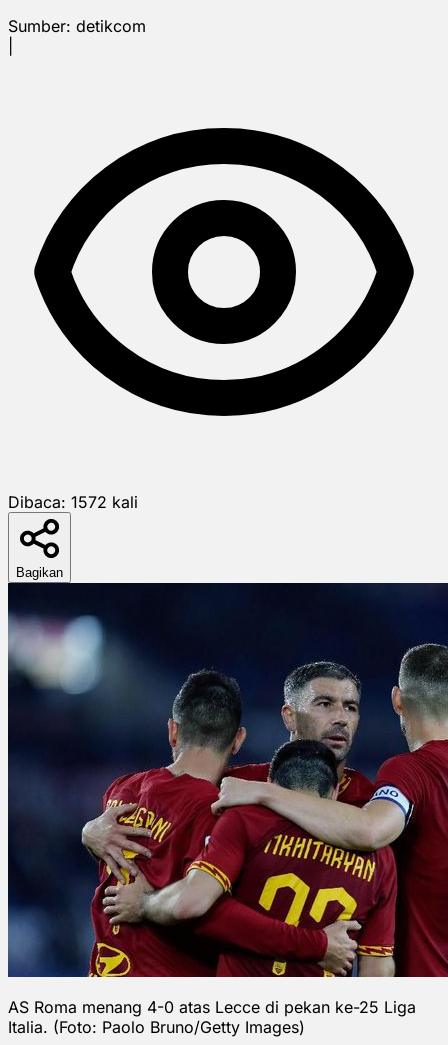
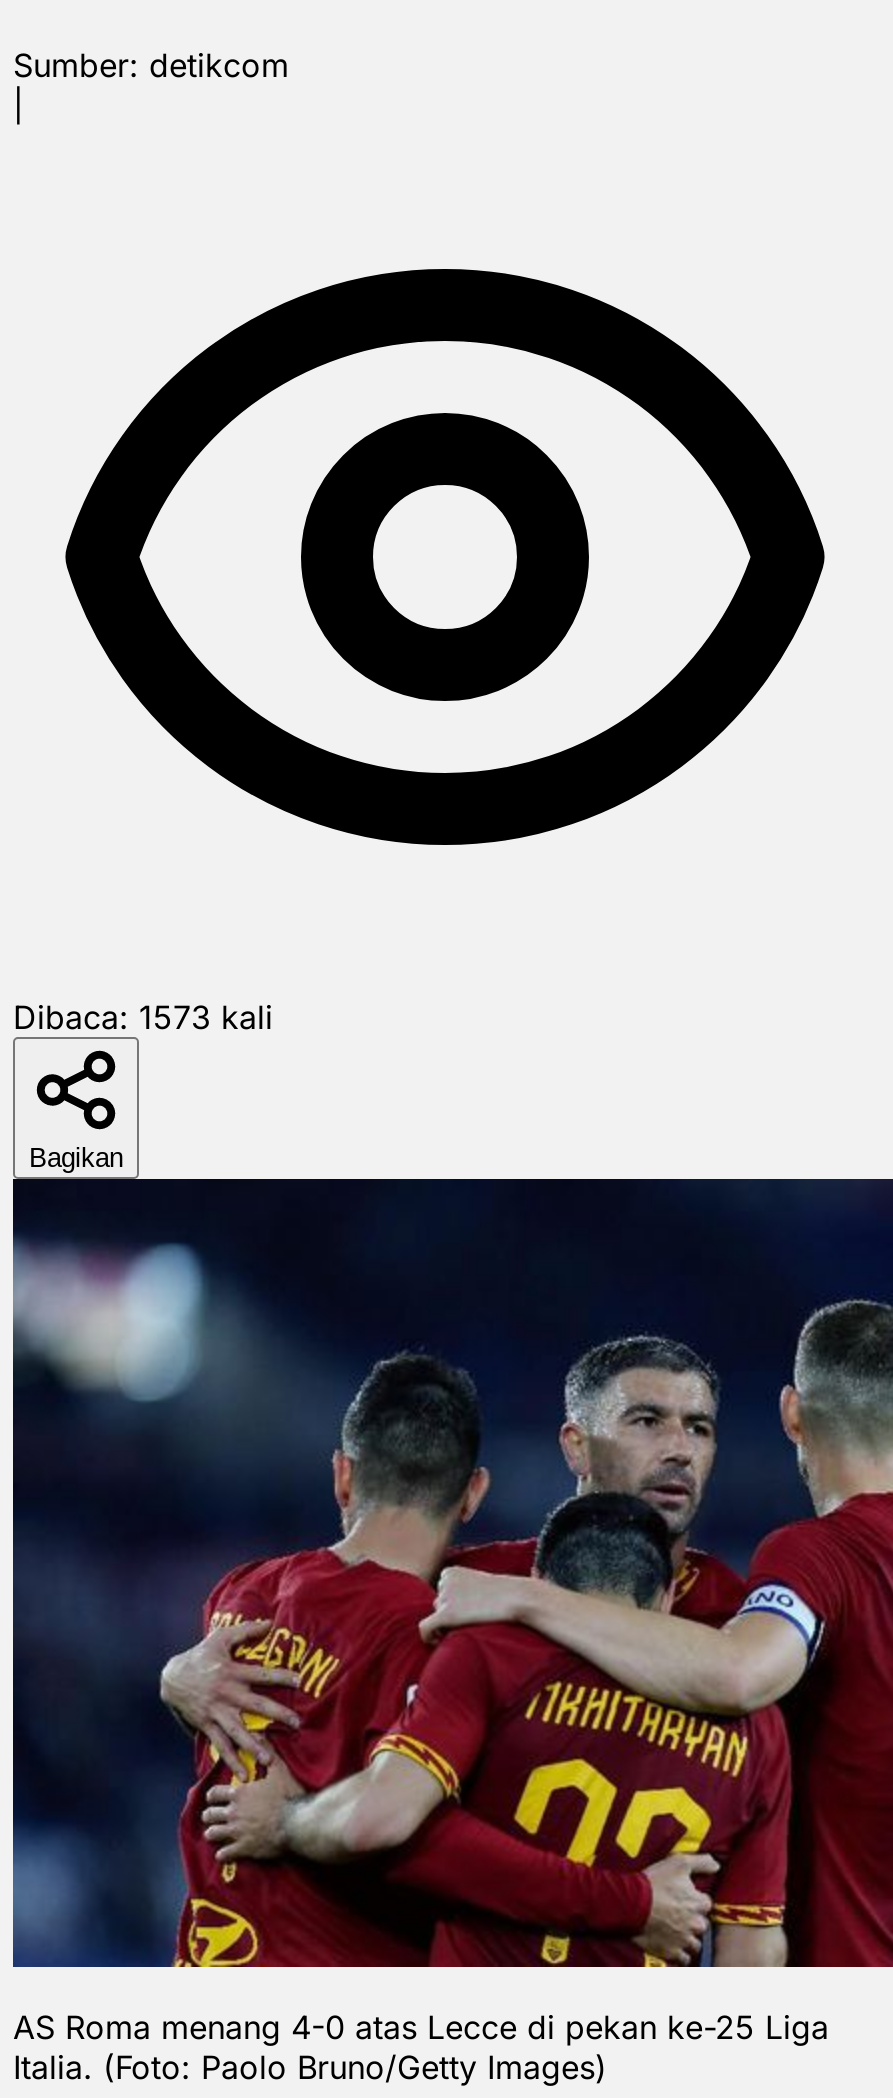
- Dibaca: 1572 kali
+ Dibaca: 1573 kali
